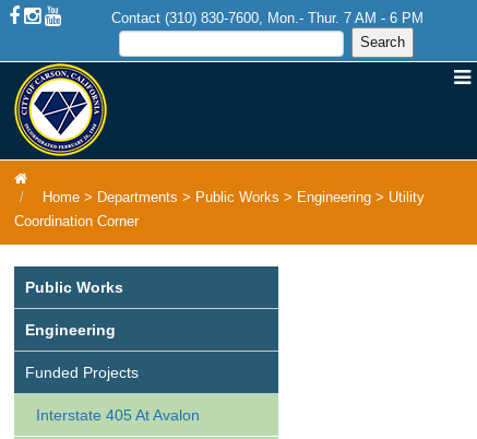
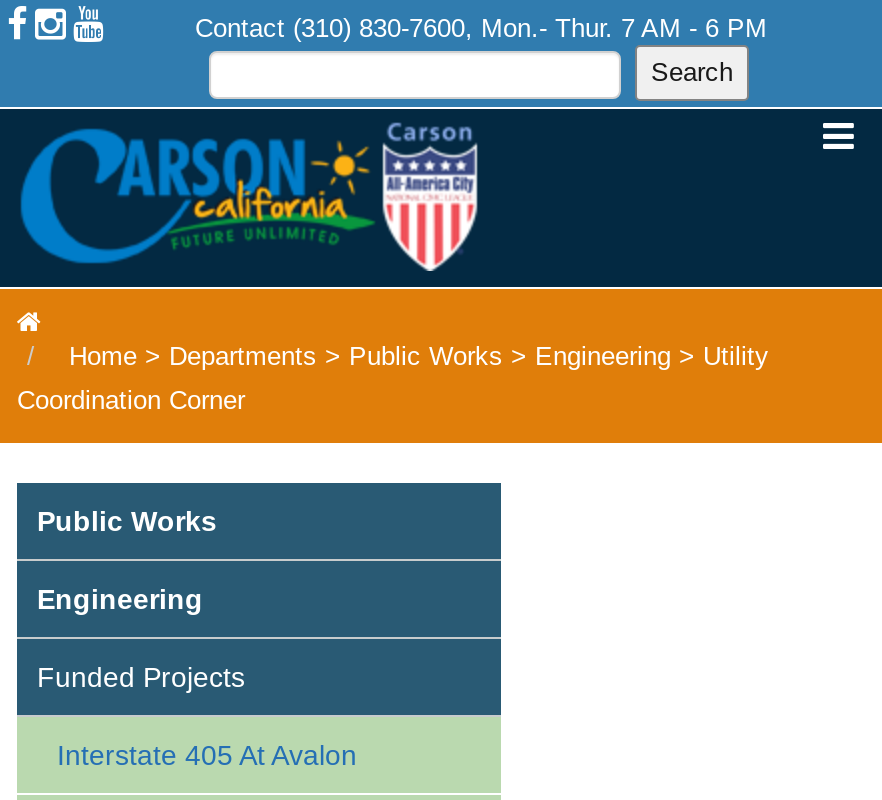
- [image]
+ [image]
